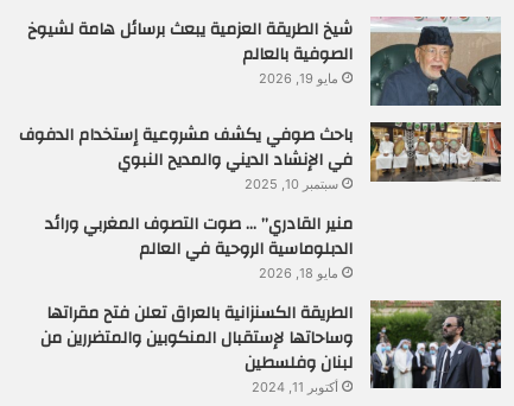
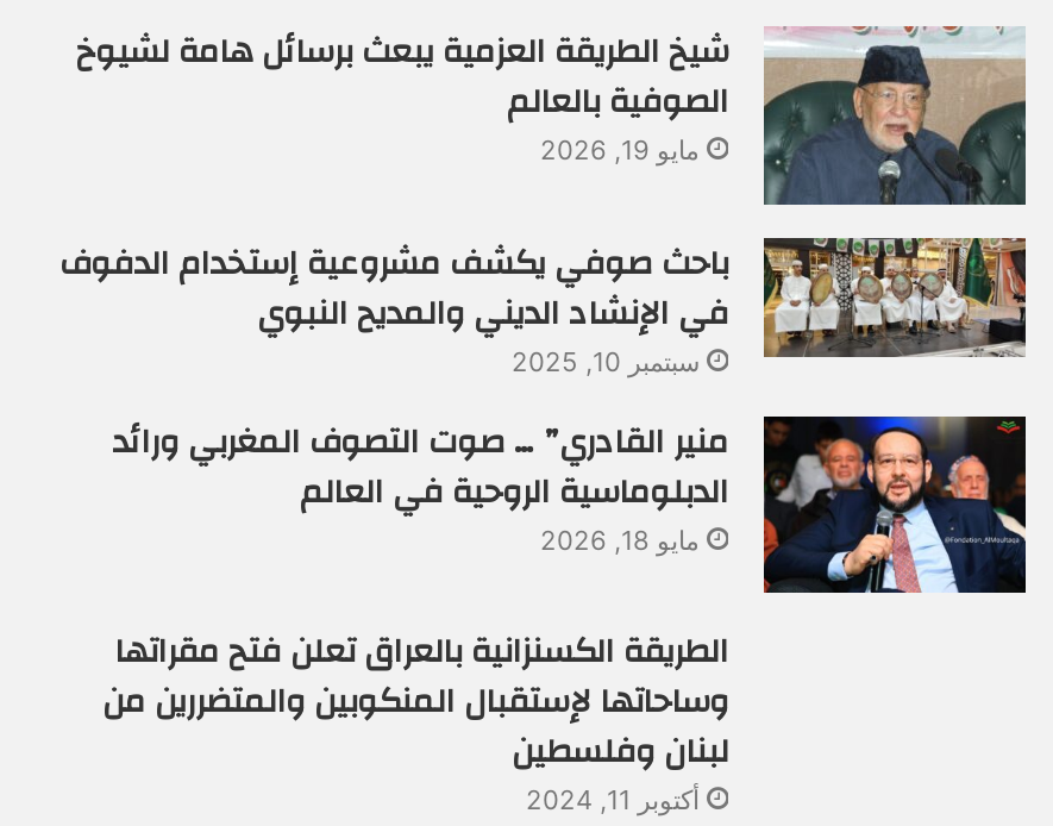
+ [image]

- [image]
